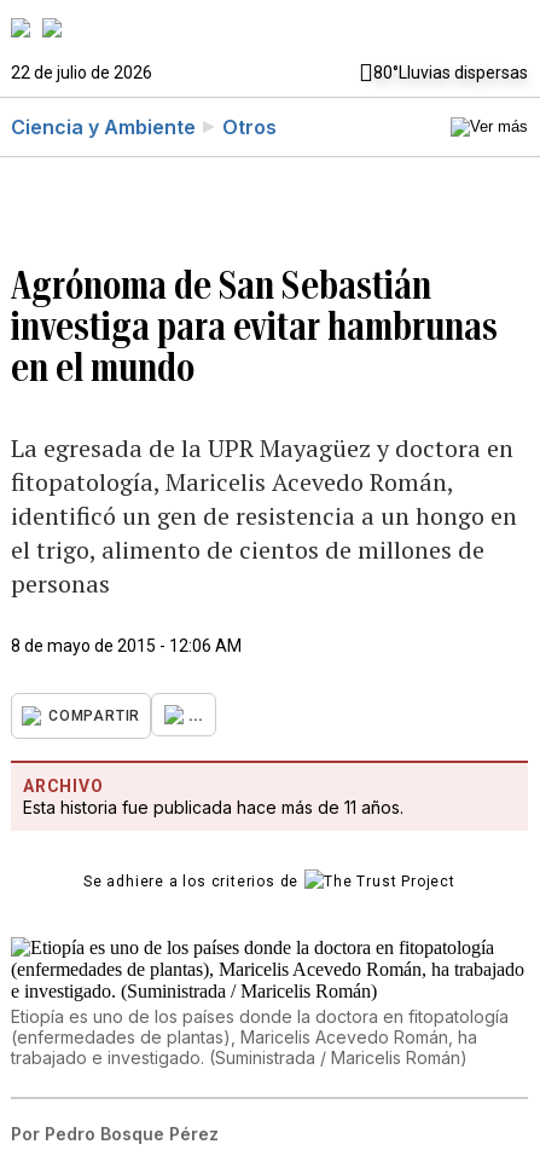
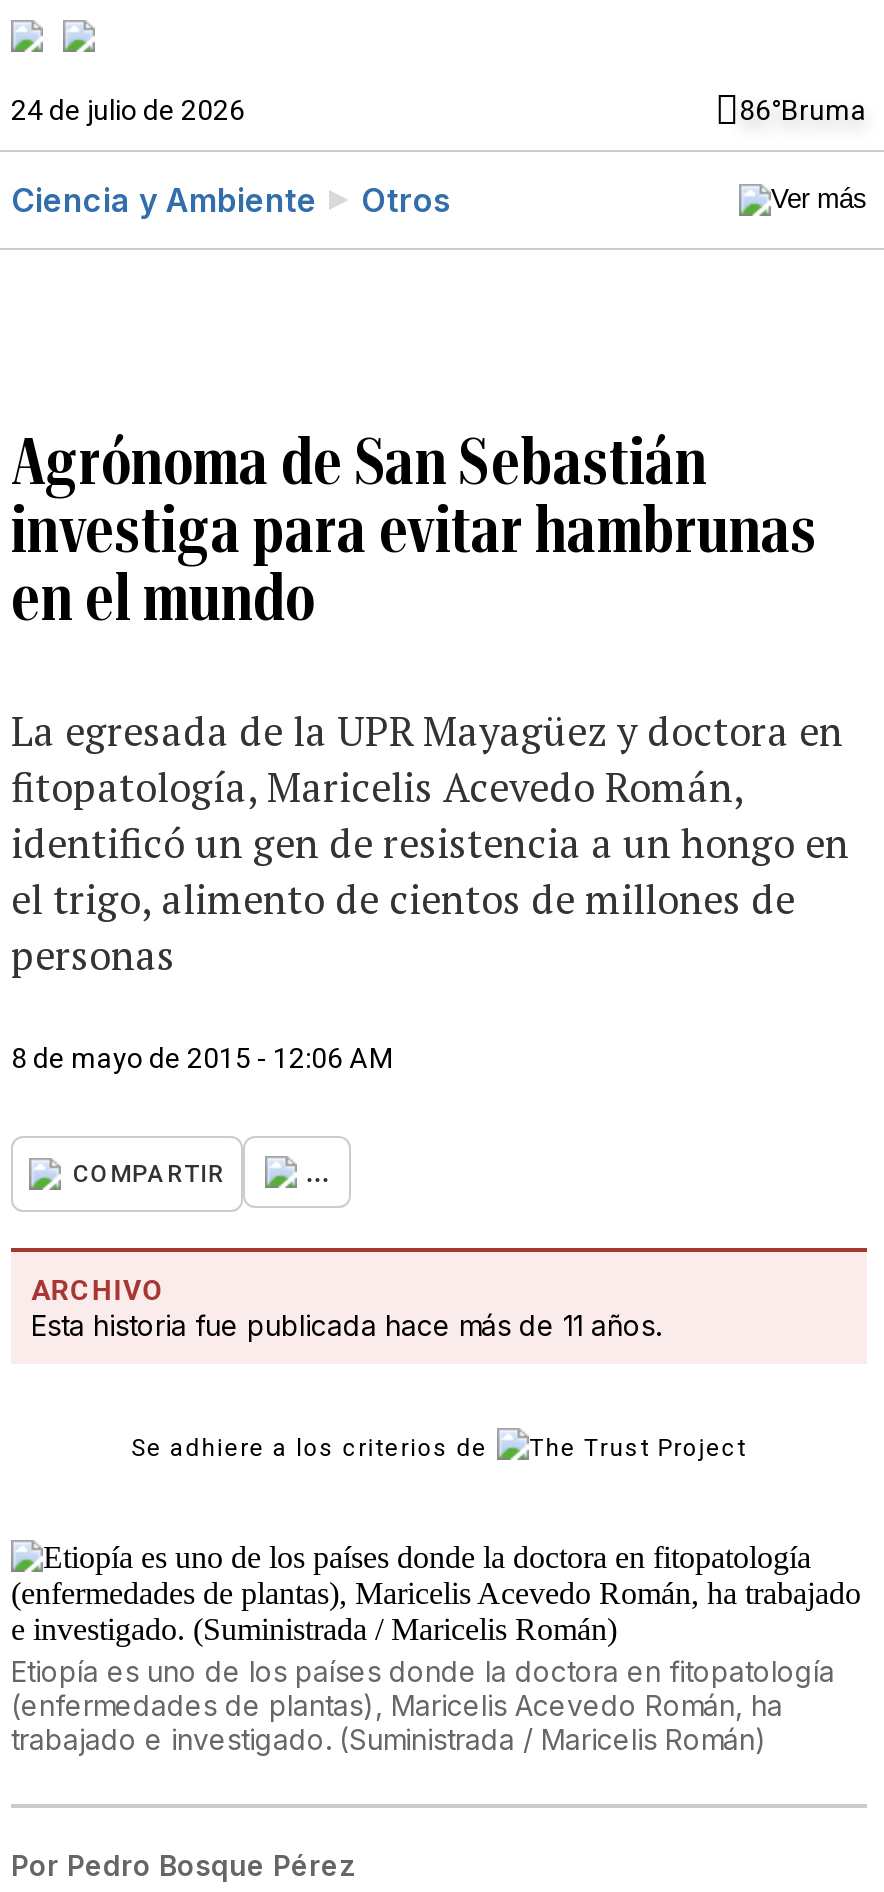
- 22 de julio de 2026
- 80°Lluvias dispersas
+ 24 de julio de 2026
+ 86°Bruma
